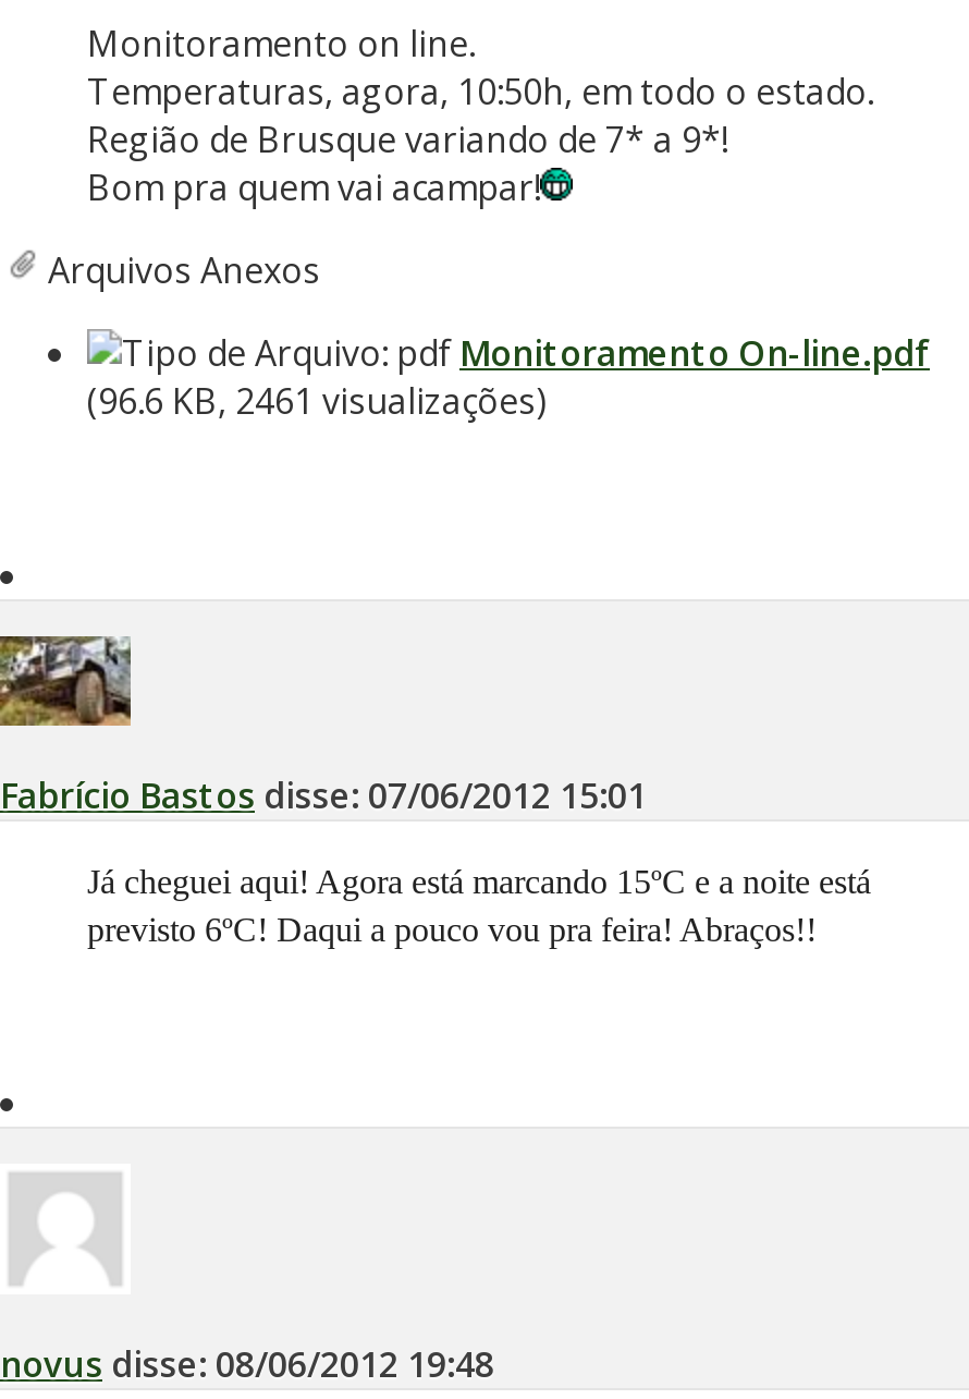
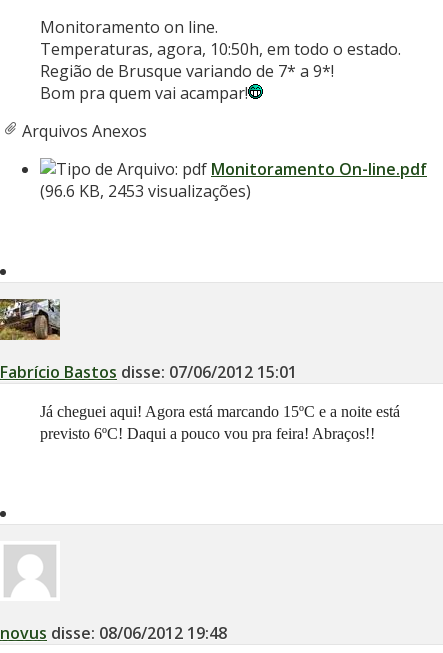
- (96.6 KB, 2461 visualizações)
+ (96.6 KB, 2453 visualizações)
